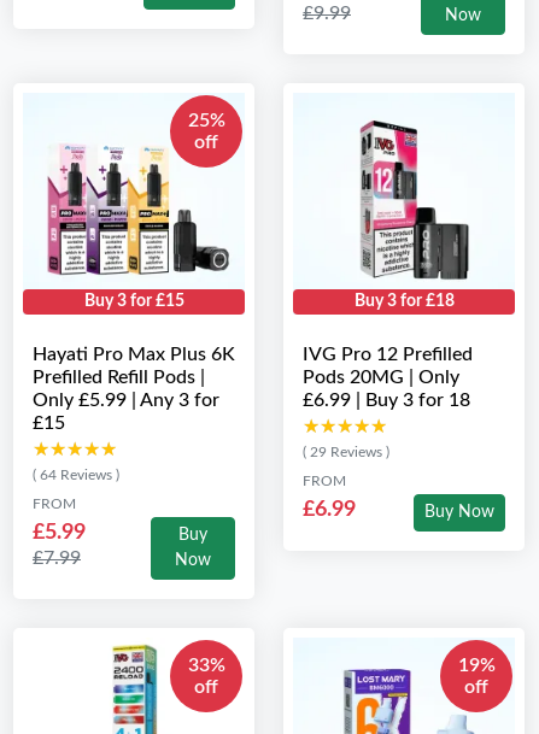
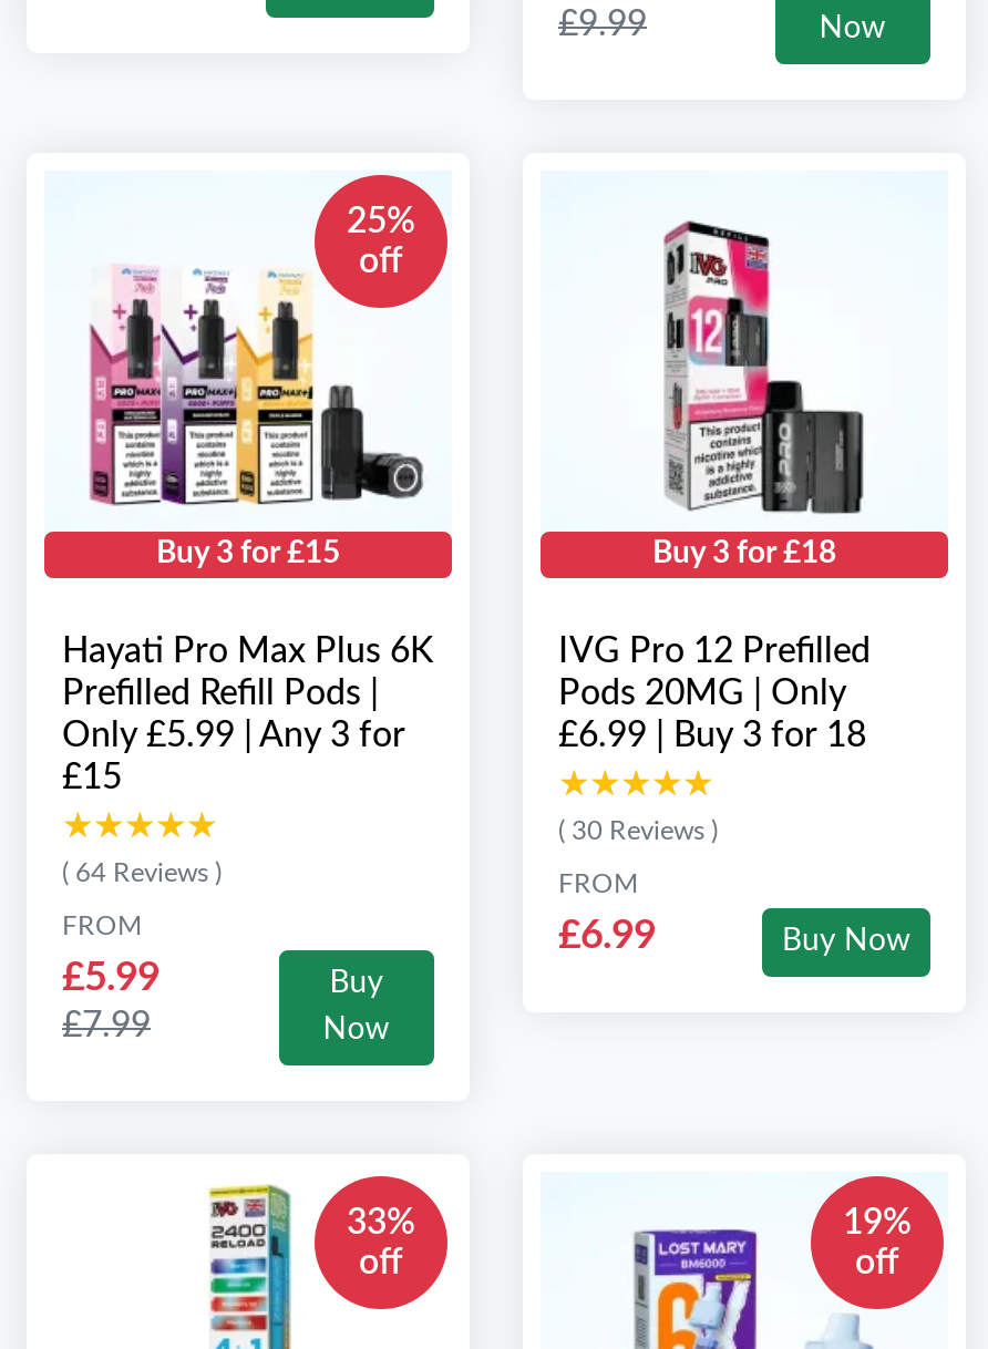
- ( 29 Reviews )
+ ( 30 Reviews )
